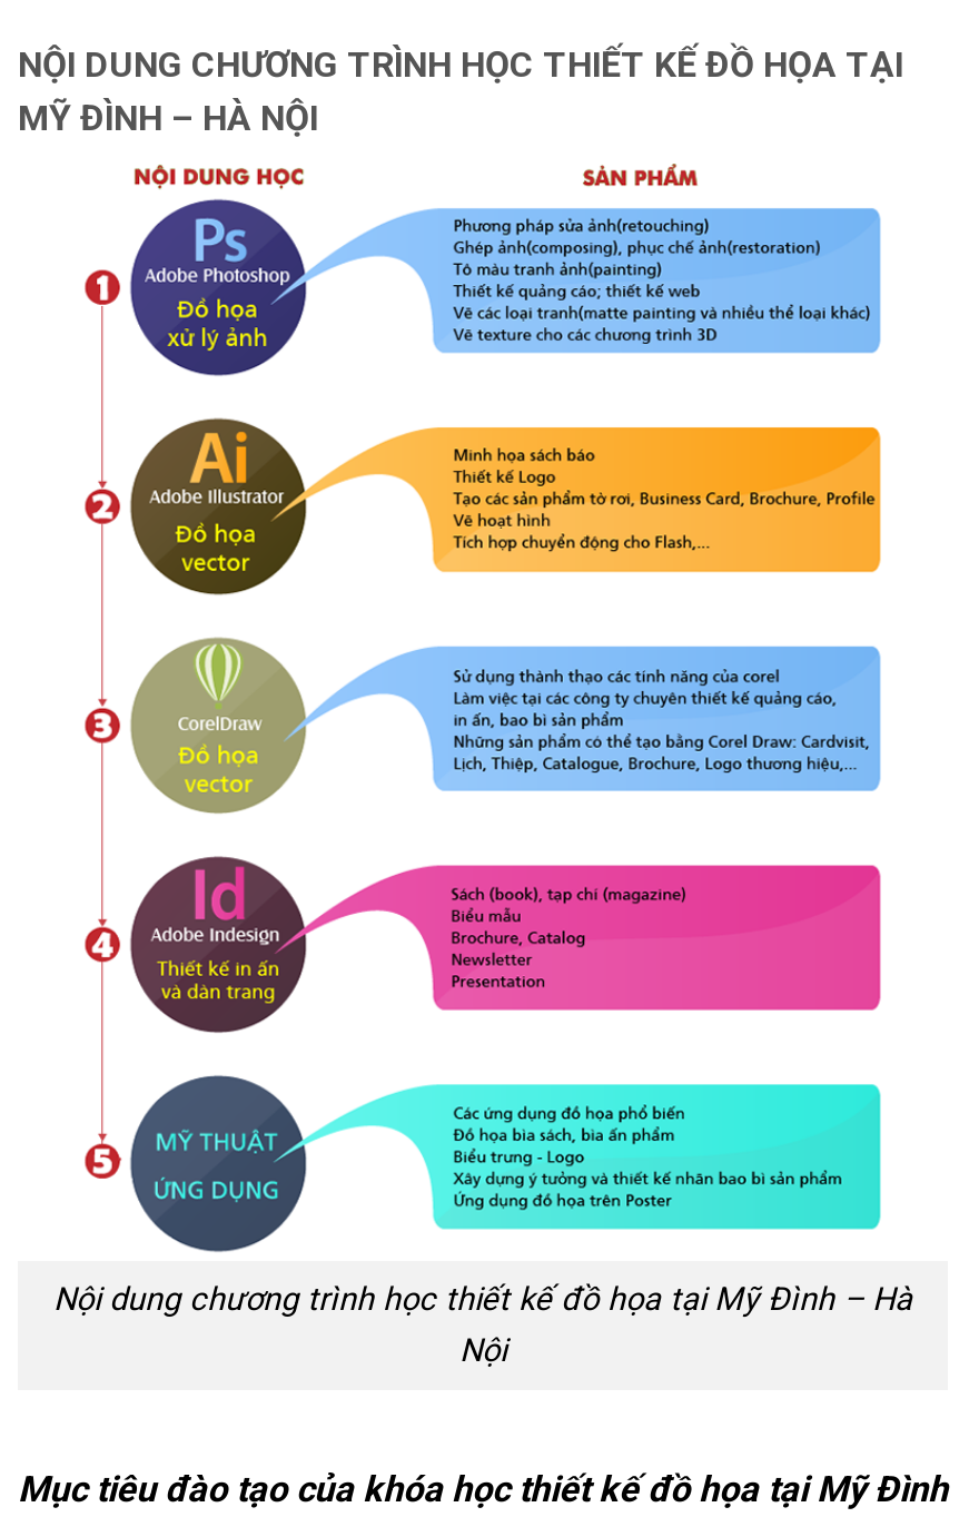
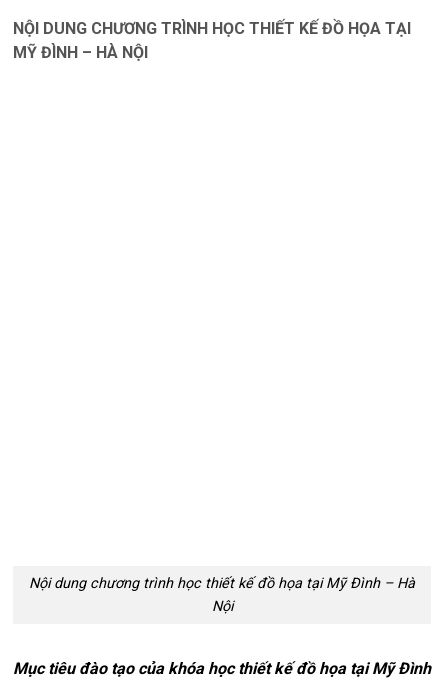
- [image]
